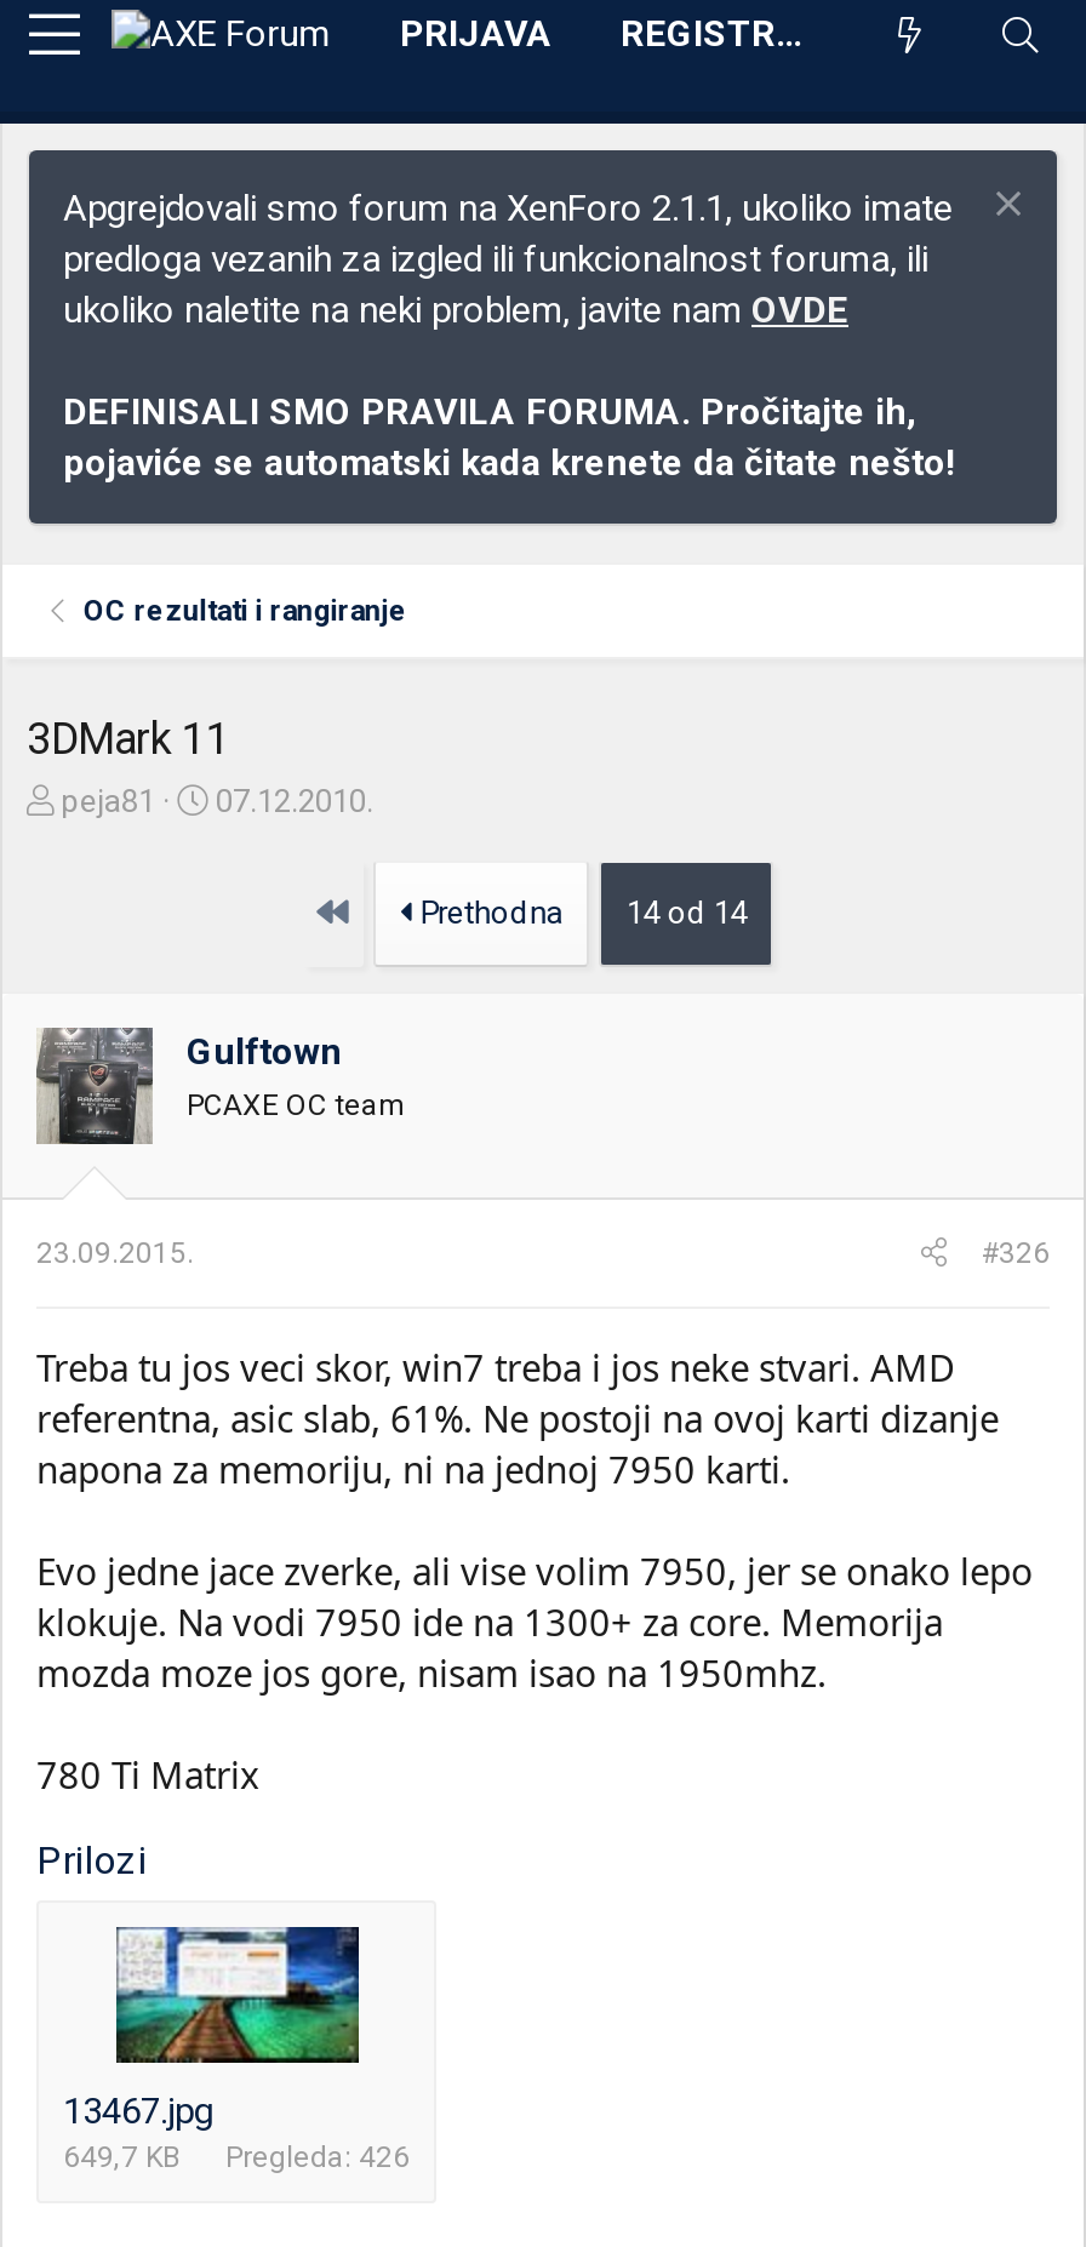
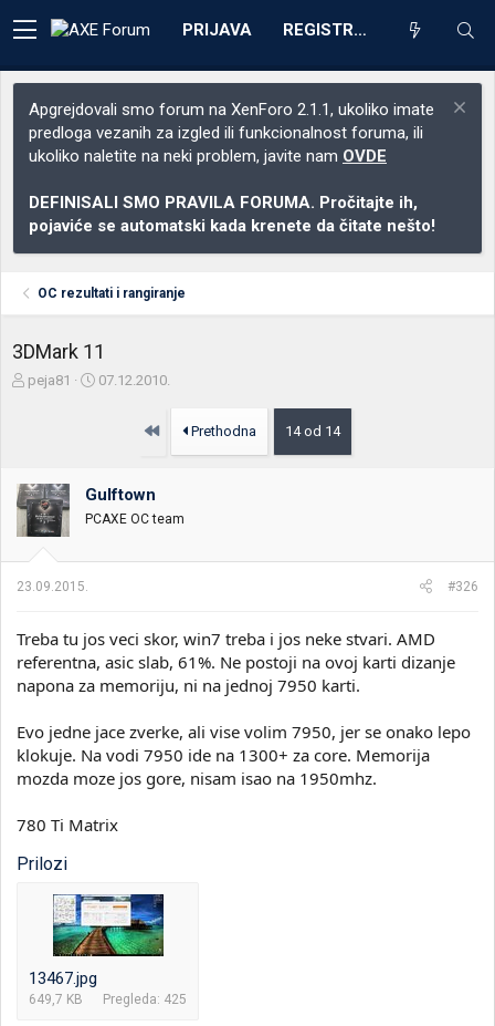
- 649,7 KB Pregleda: 426
+ 649,7 KB Pregleda: 425
